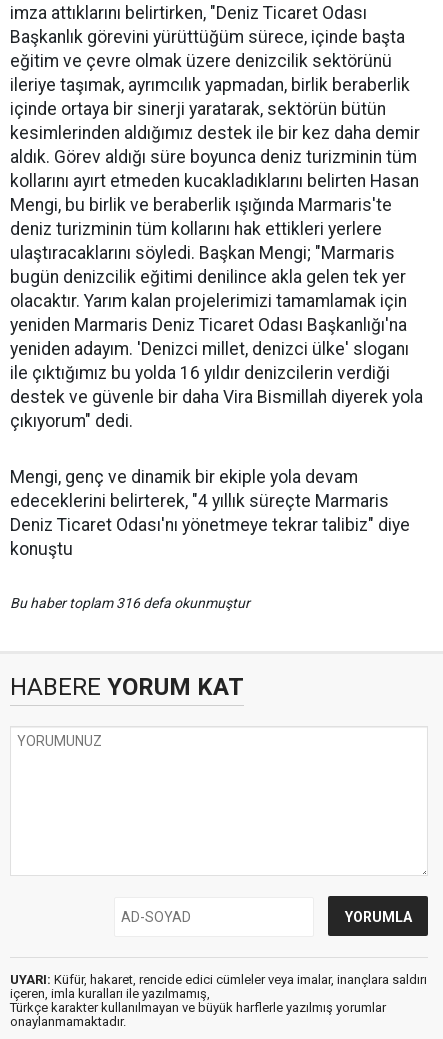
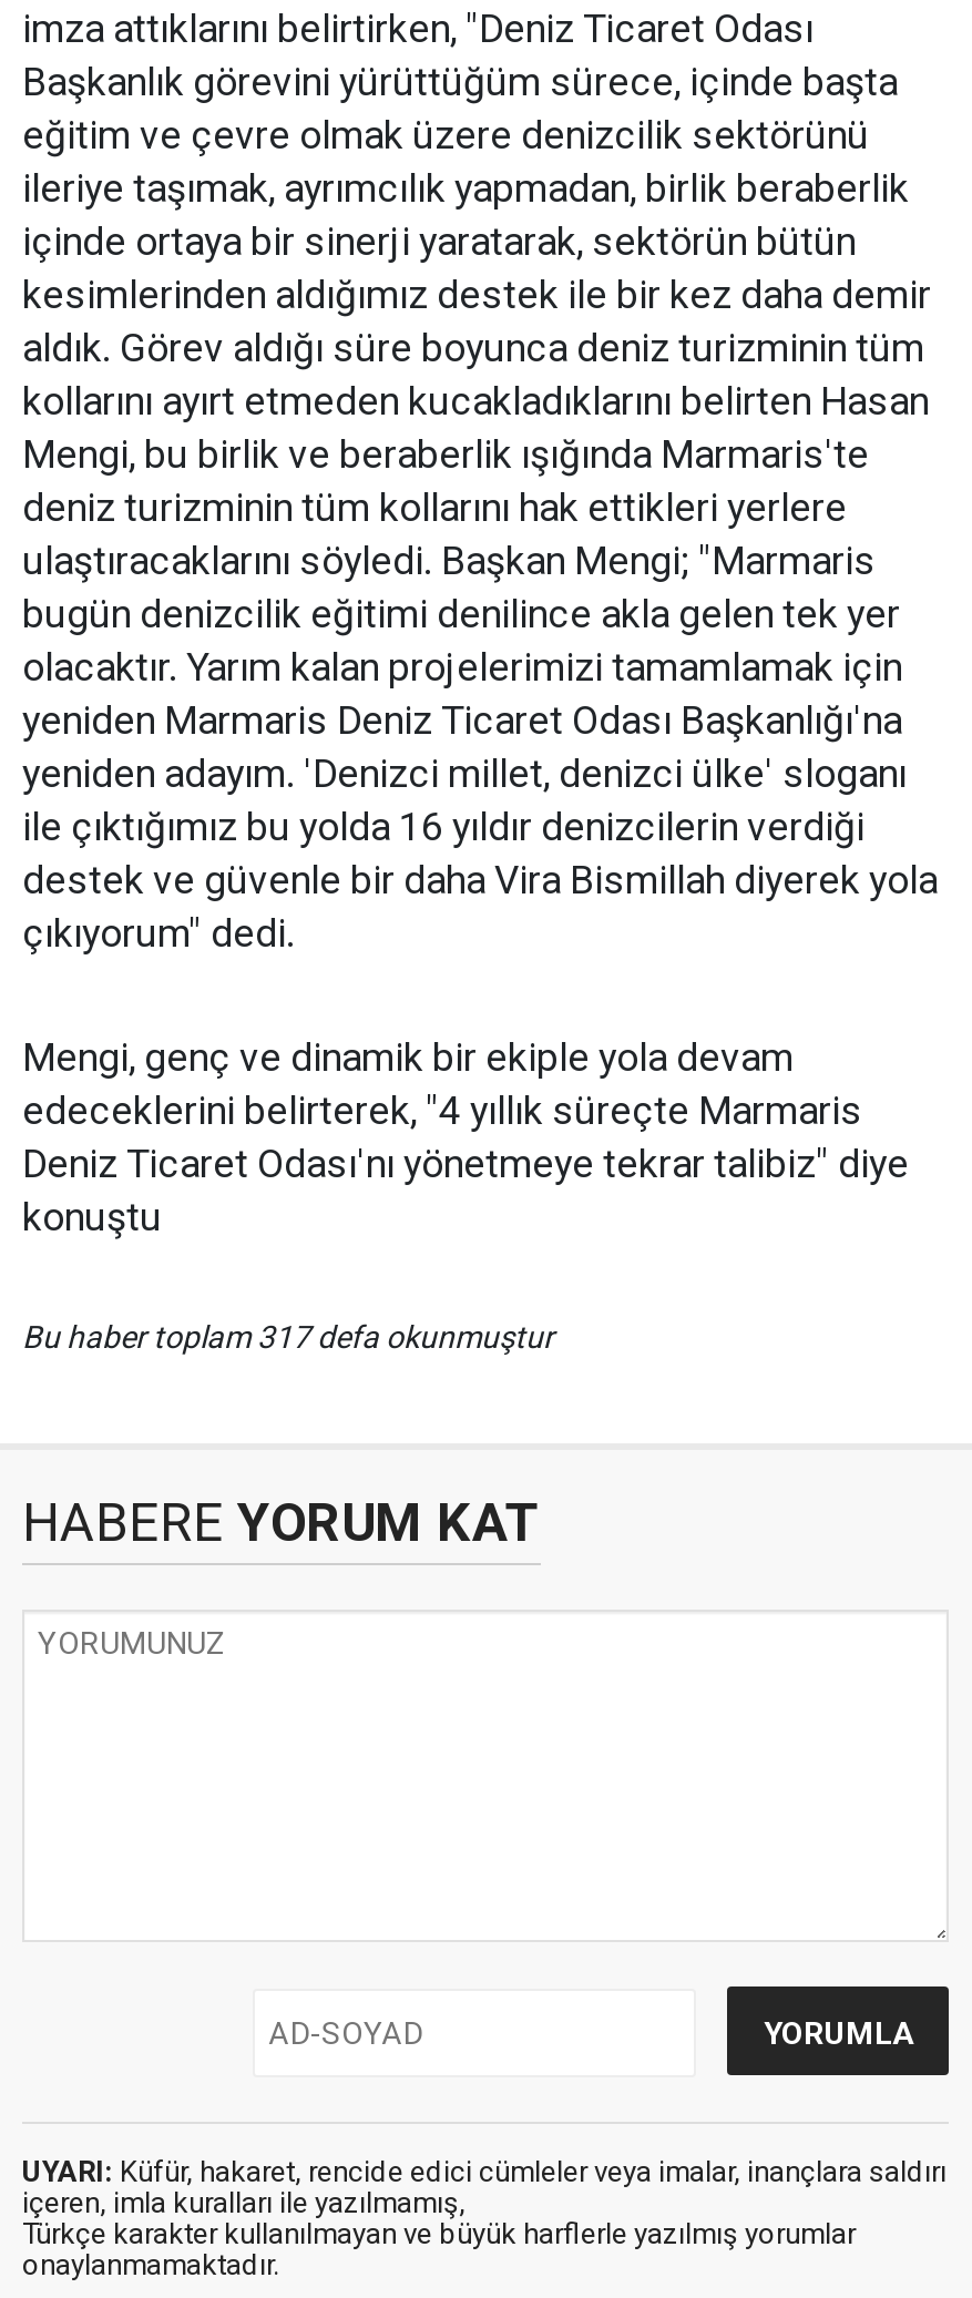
- Bu haber toplam 316 defa okunmuştur
+ Bu haber toplam 317 defa okunmuştur
